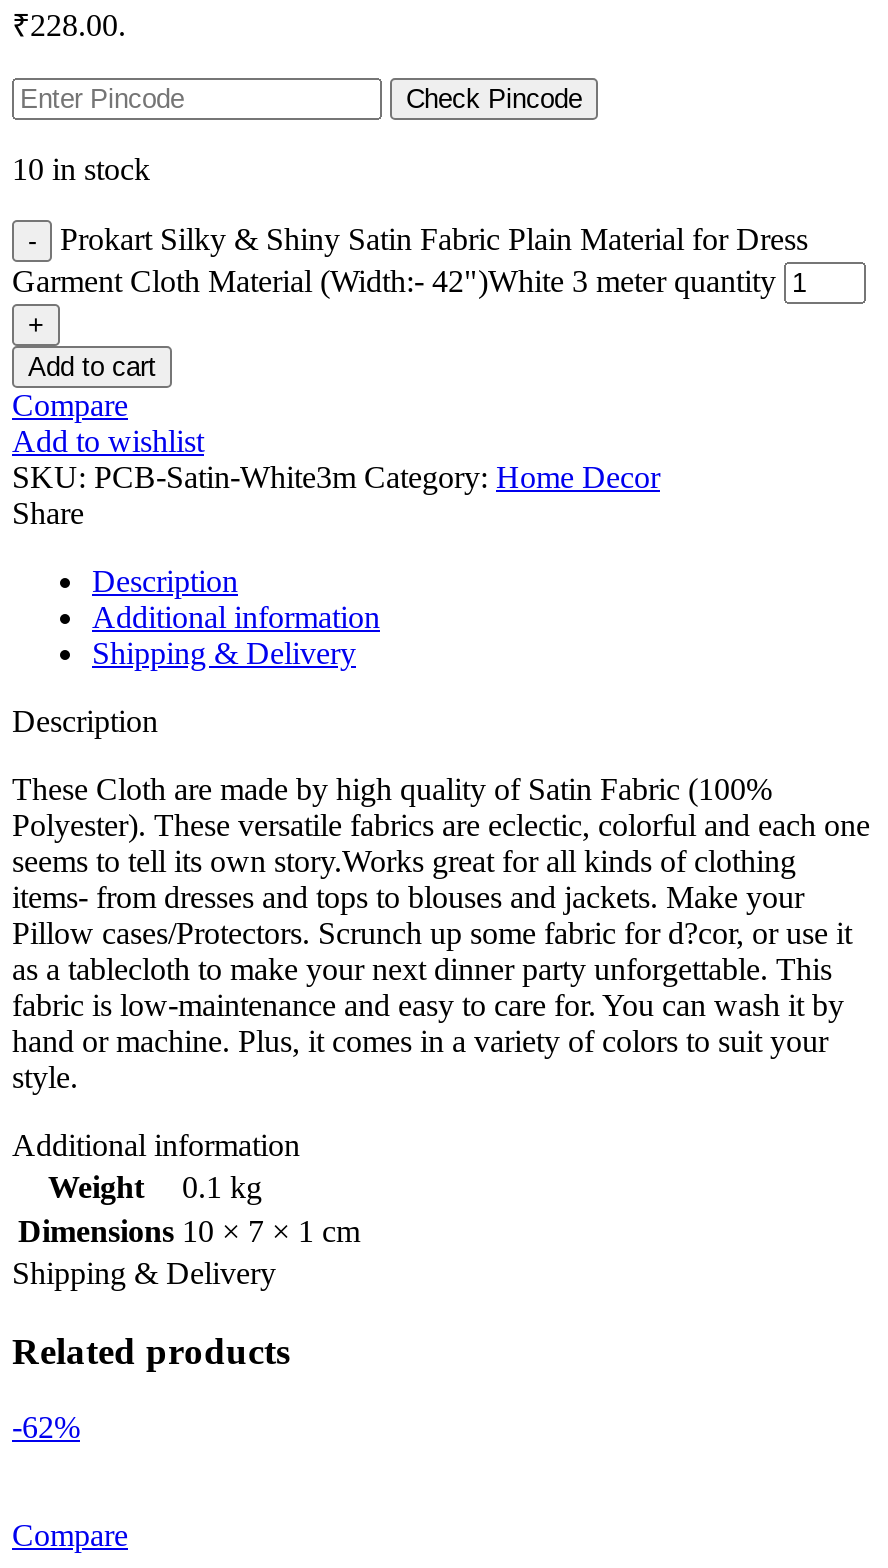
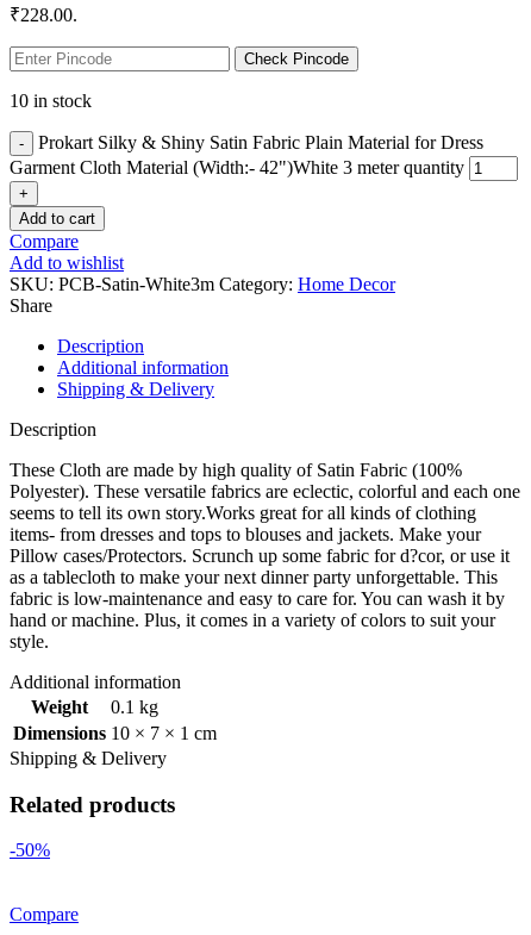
- -62%
+ -50%
